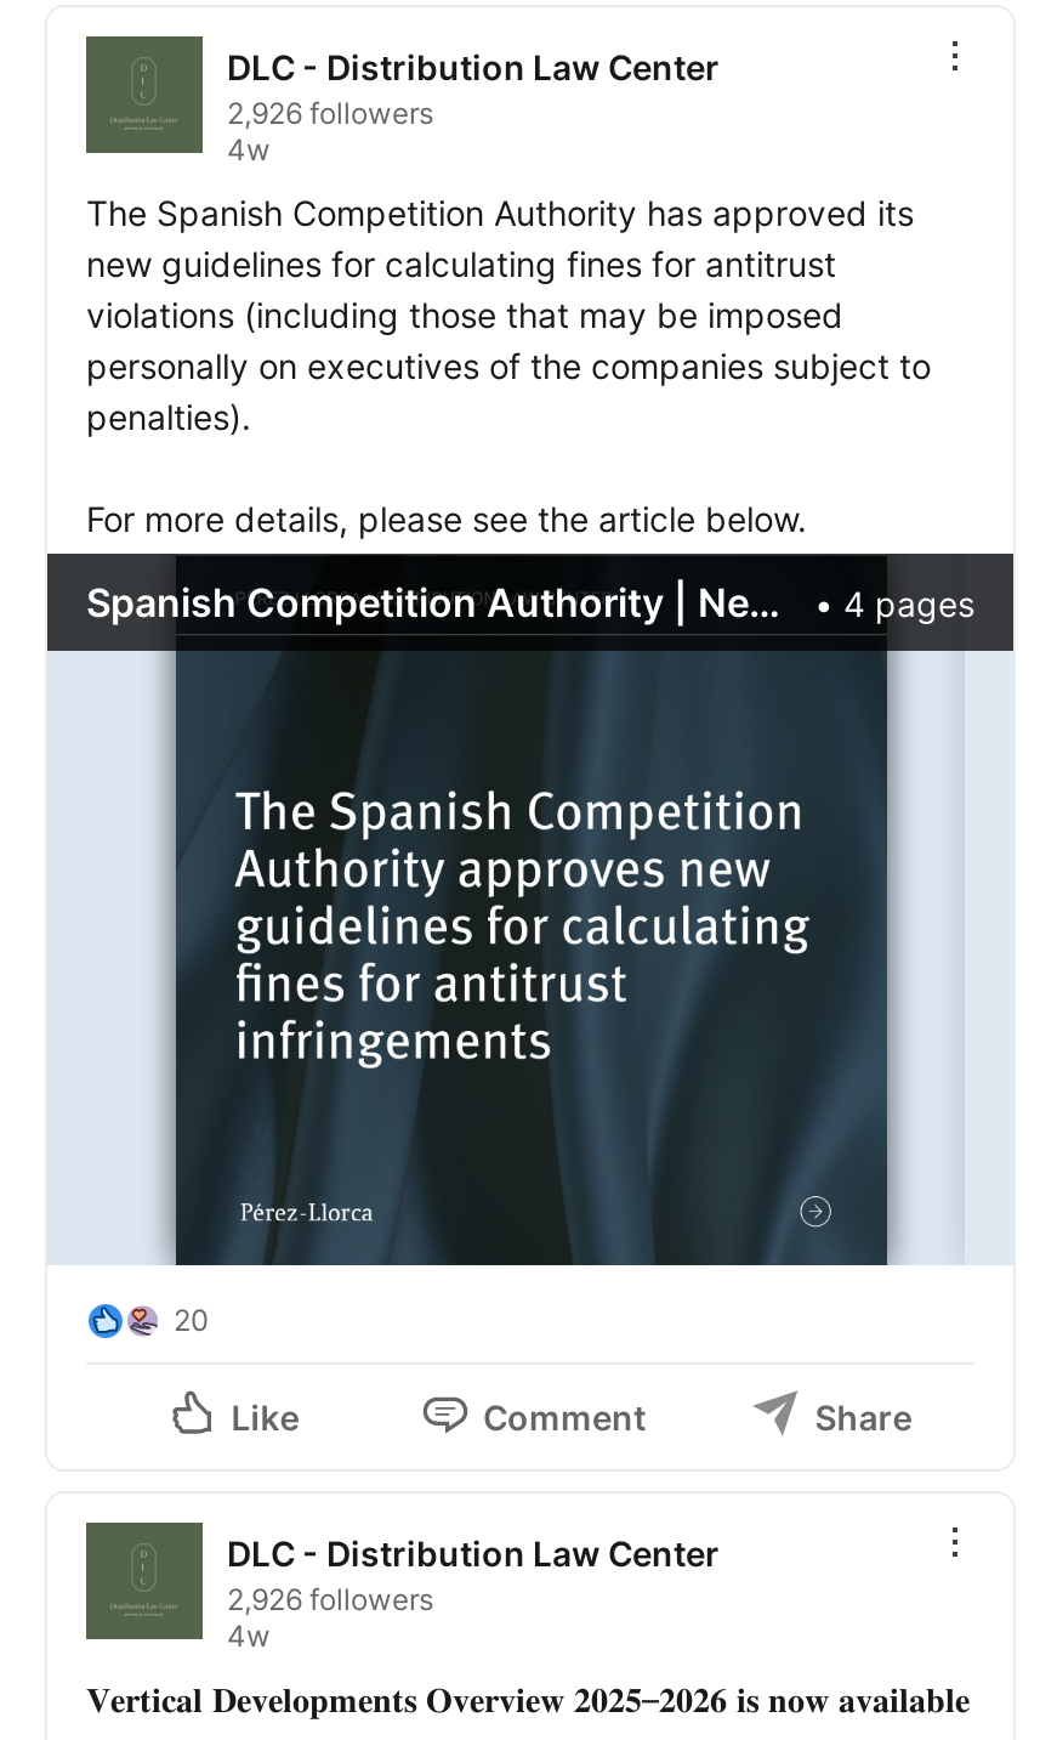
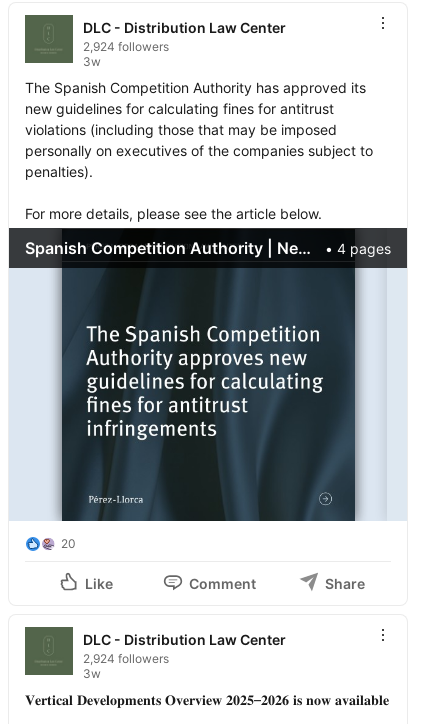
- 2,926 followers
- 4w
+ 2,924 followers
+ 3w

- 2,926 followers
- 4w
+ 2,924 followers
+ 3w
